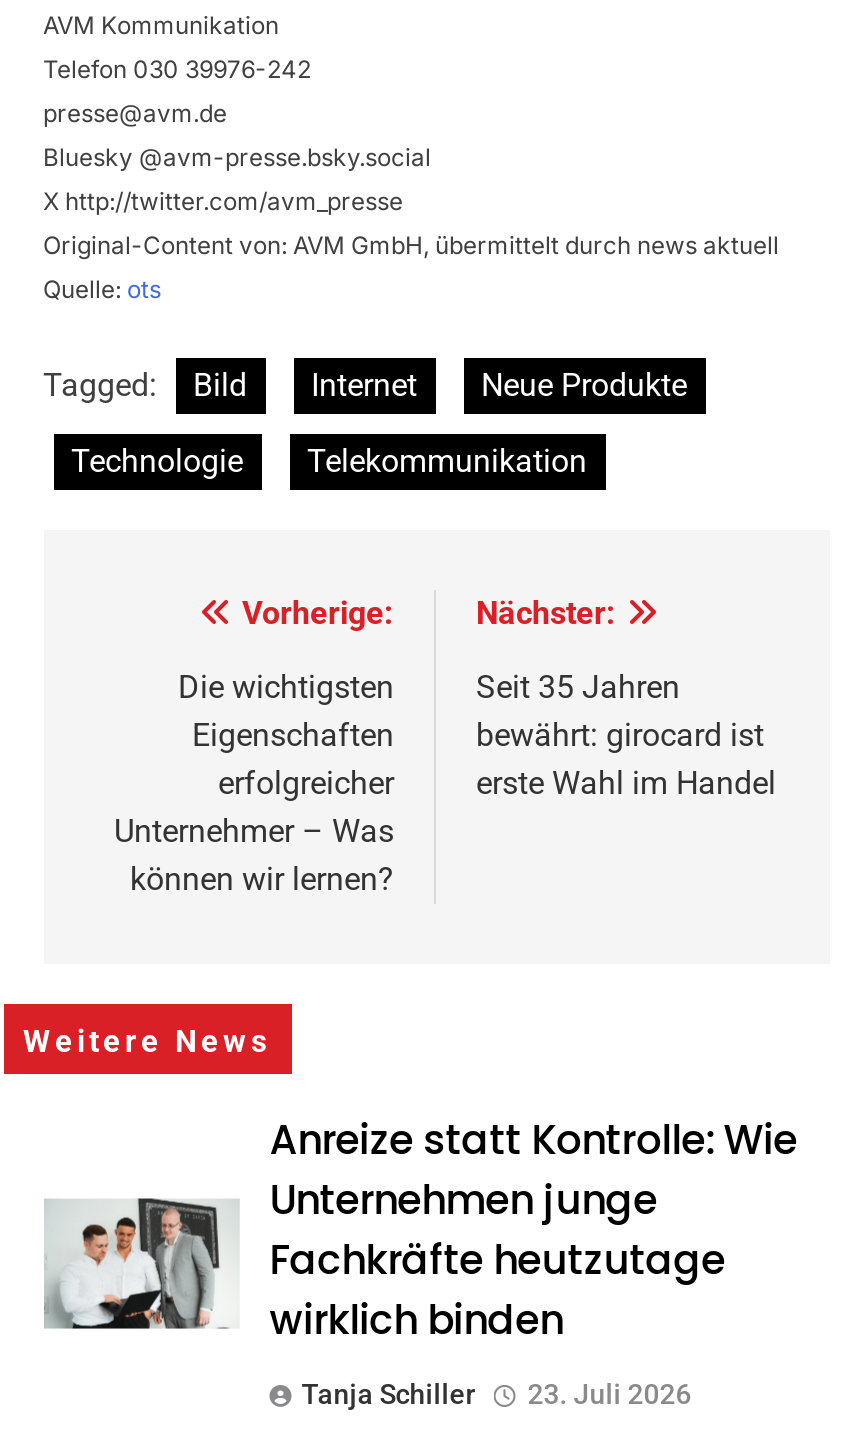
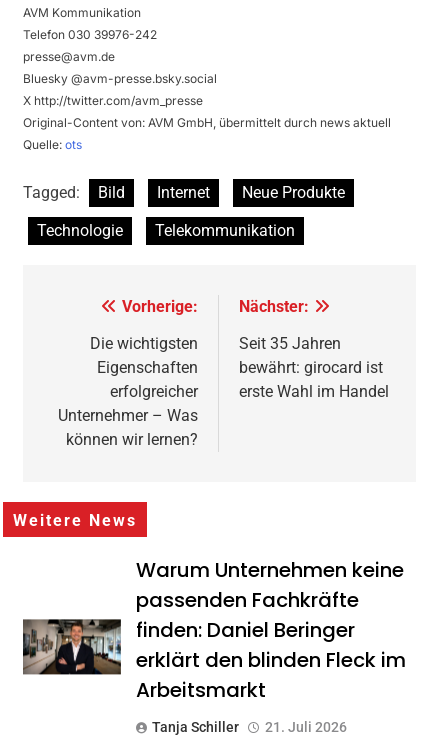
- [image]
- Anreize statt Kontrolle: Wie
- Unternehmen junge
- Fachkräfte heutzutage
- wirklich binden
+ [image]
+ Warum Unternehmen keine
+ passenden Fachkräfte
+ finden: Daniel Beringer
+ erklärt den blinden Fleck im
+ Arbeitsmarkt

- Tanja Schiller 23. Juli 2026
+ Tanja Schiller 21. Juli 2026
